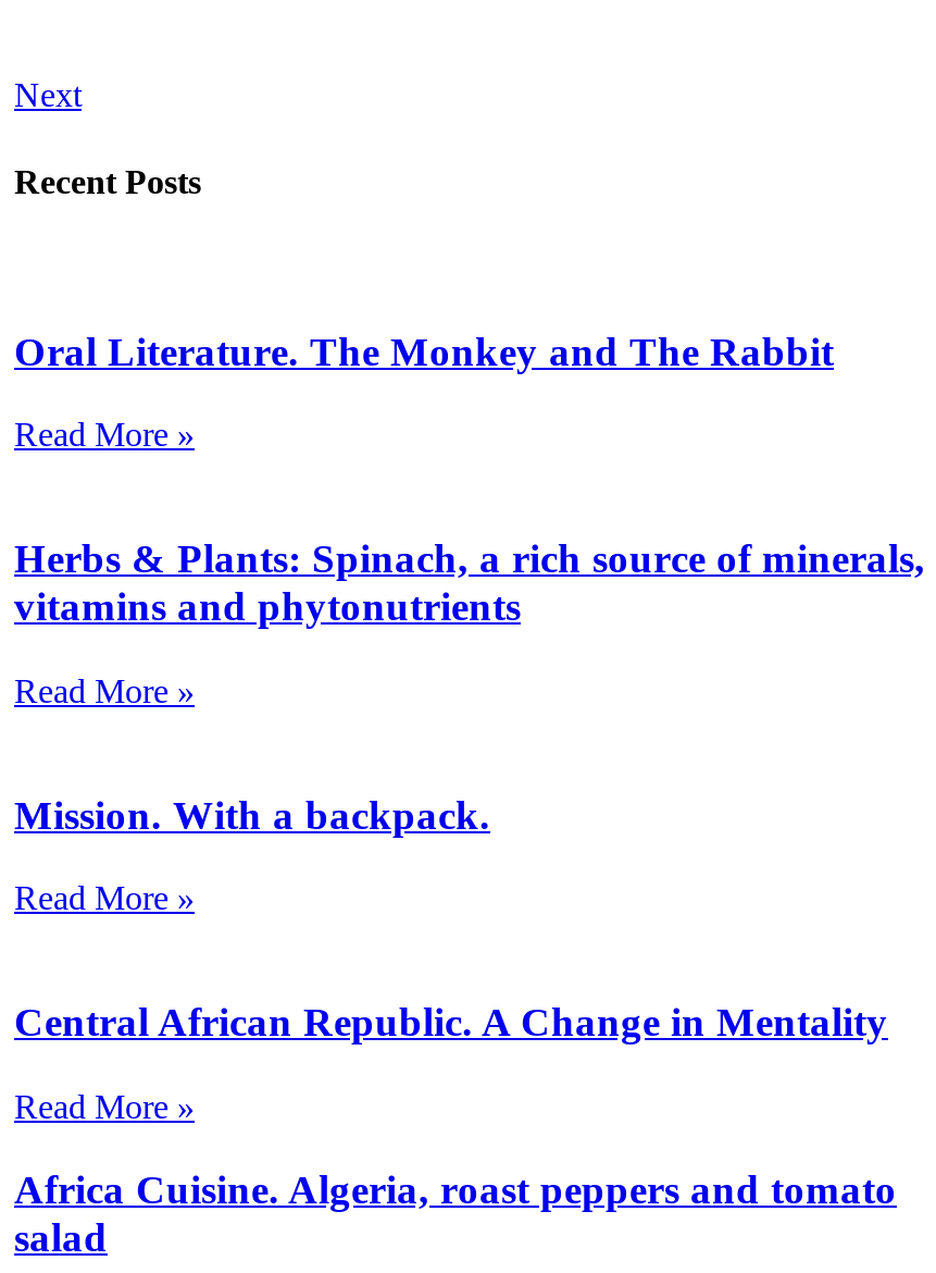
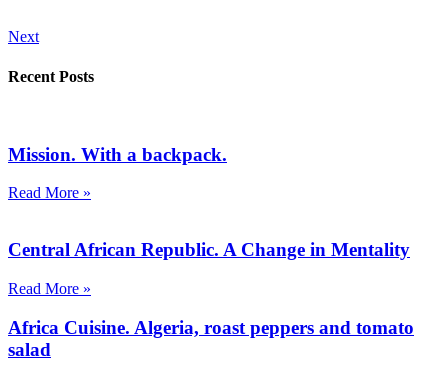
- Oral Literature. The Monkey and The Rabbit
- Read More »
- Herbs & Plants: Spinach, a rich source of minerals,
- vitamins and phytonutrients
- Read More »
